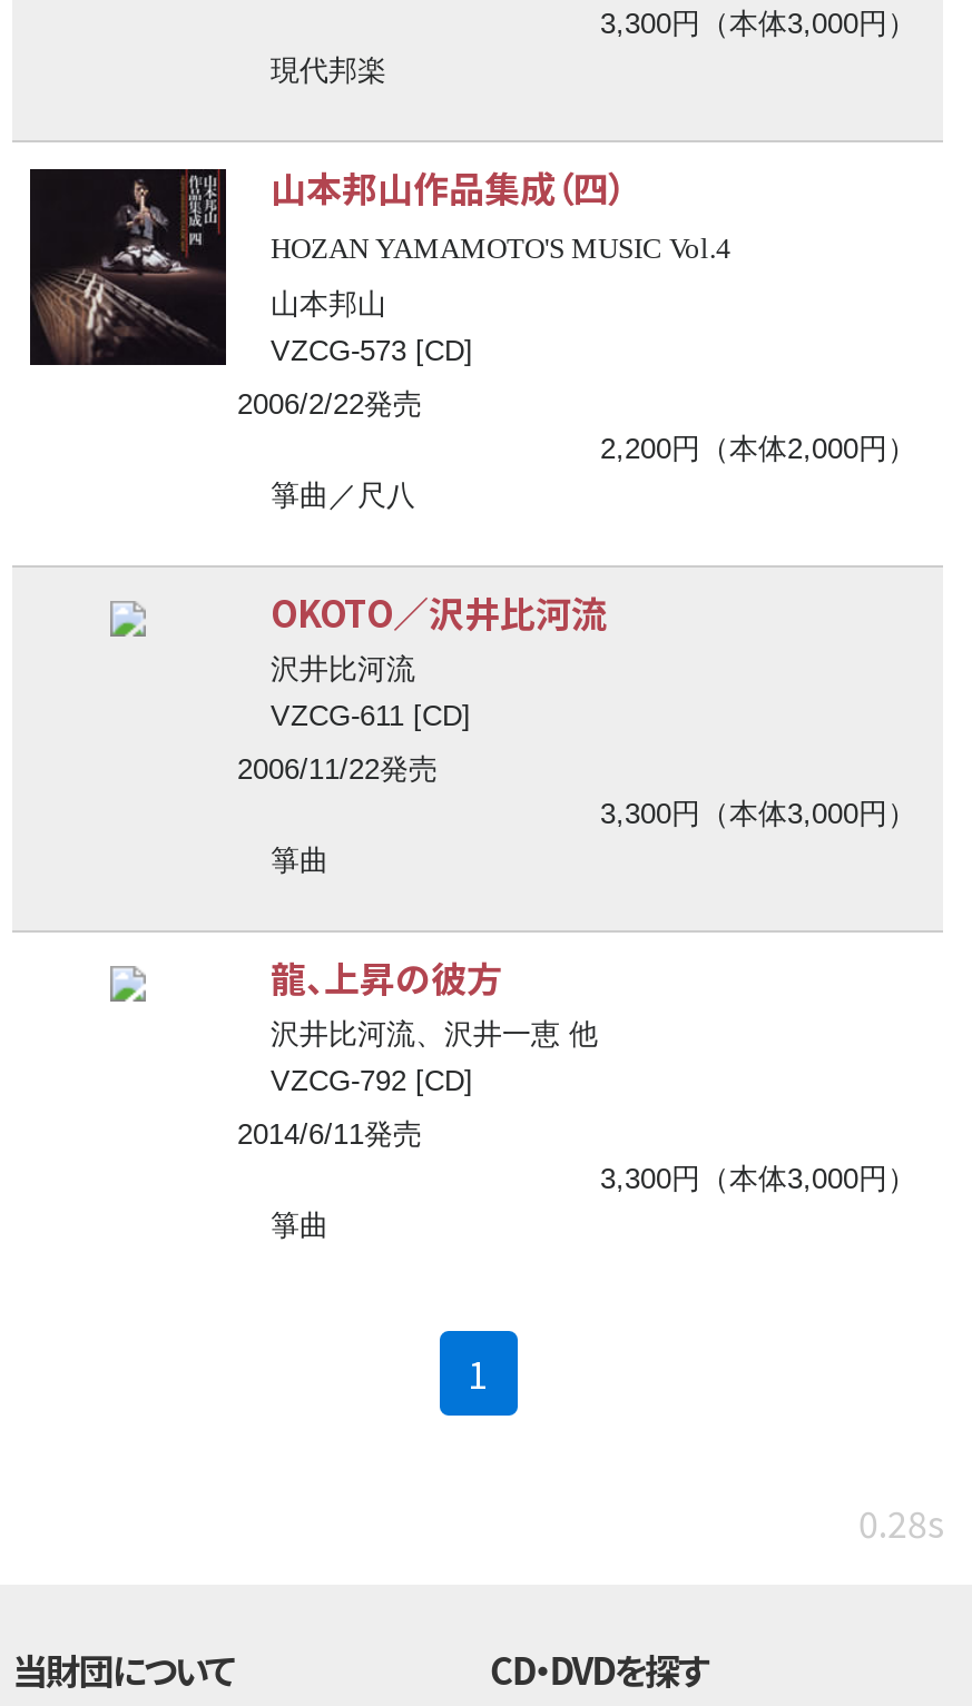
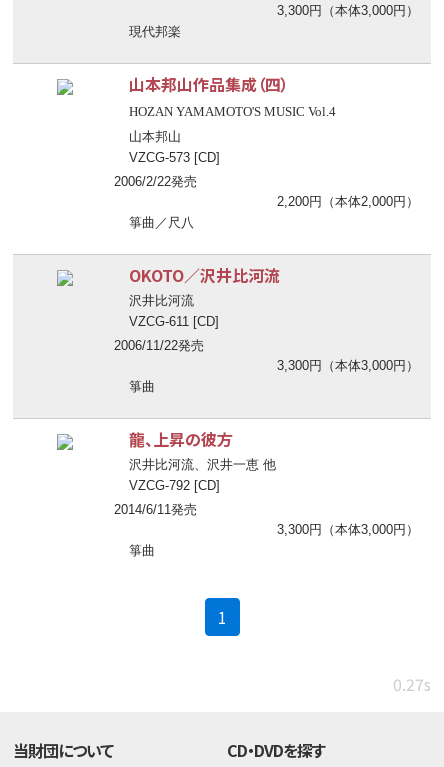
- [image]

- 0.28s
+ 0.27s
